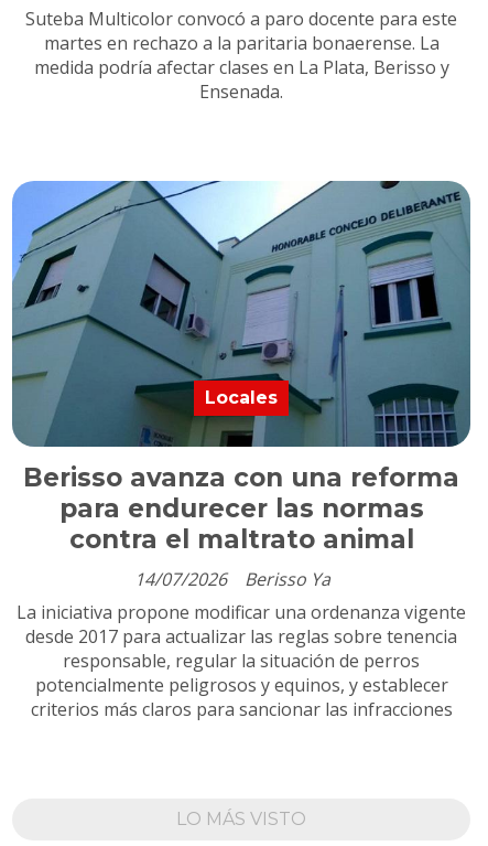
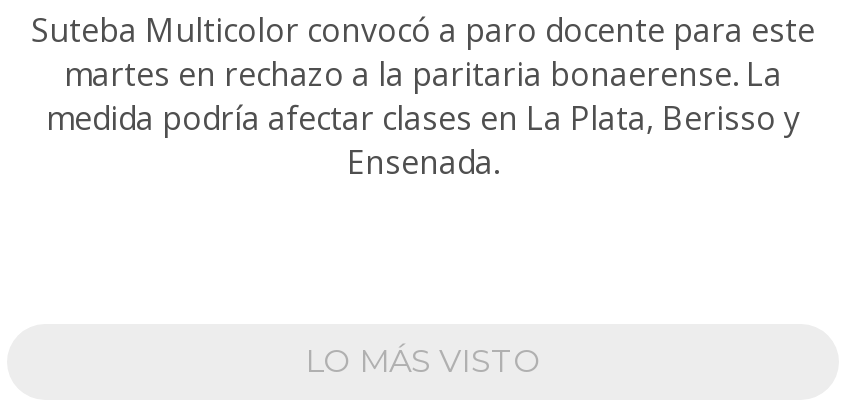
- [image]
- Locales

- Berisso avanza con una reforma
- para endurecer las normas
- contra el maltrato animal
- Berisso Ya

- 14/07/2026
- La iniciativa propone modificar una ordenanza vigente
- desde 2017 para actualizar las reglas sobre tenencia
- responsable, regular la situación de perros
- potencialmente peligrosos y equinos, y establecer
- criterios más claros para sancionar las infracciones
